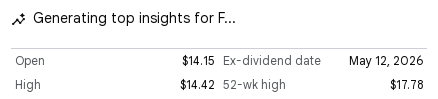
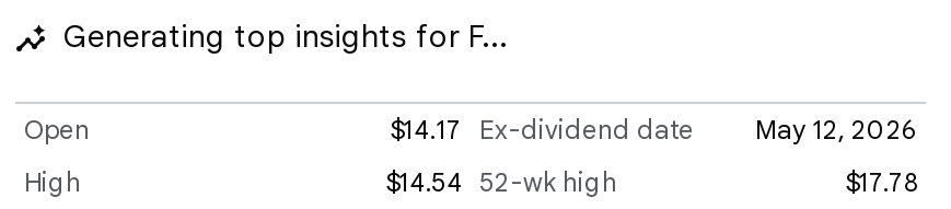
- $14.15 Ex-dividend date May 12, 2026
+ $14.17 Ex-dividend date May 12, 2026

- $14.42 52-wk high
+ $14.54 52-wk high
